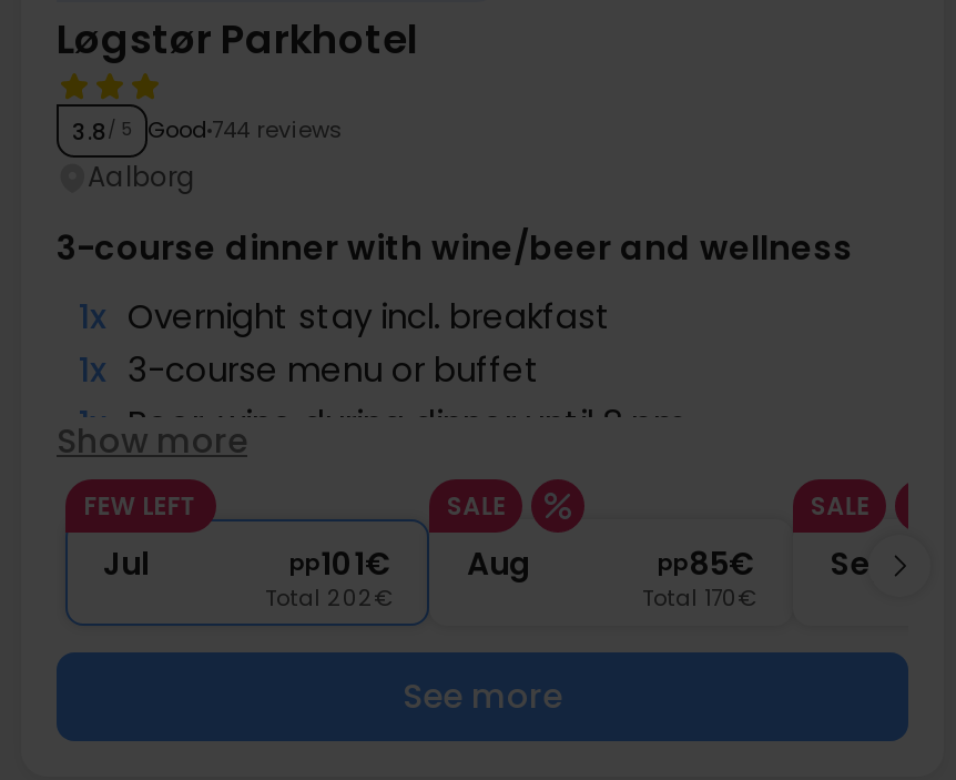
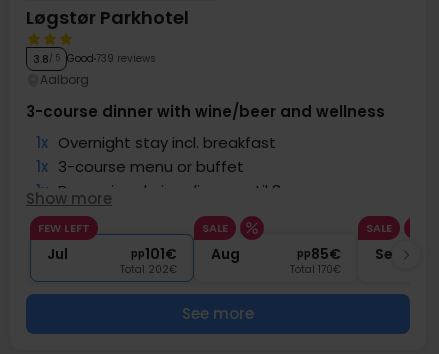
- 3.8/ 5 Good 744 reviews
+ 3.8/ 5 Good 739 reviews
